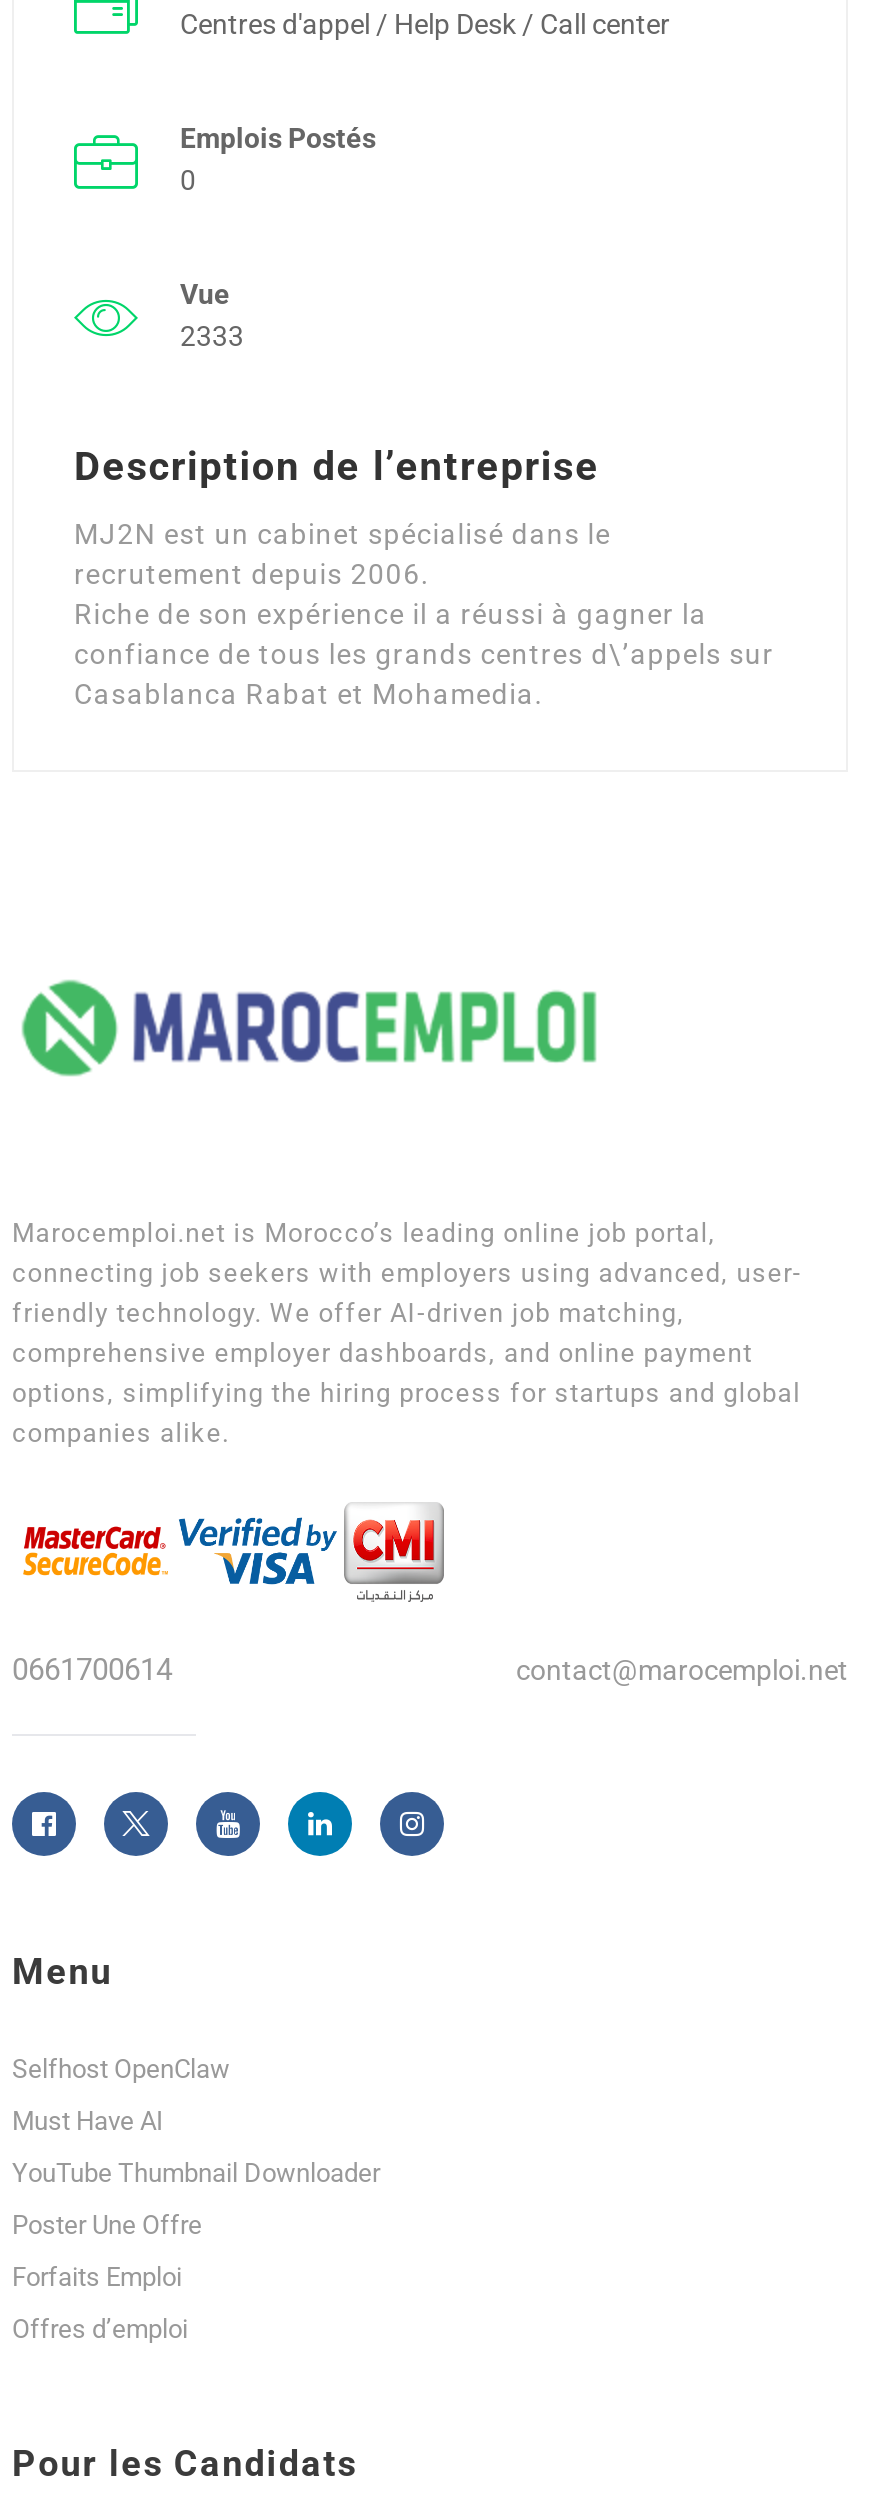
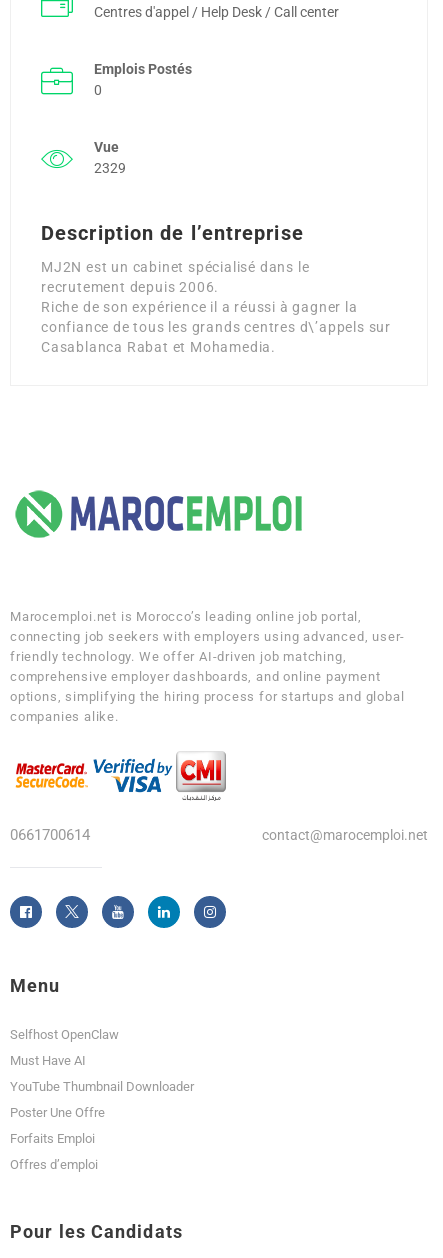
- 2333
+ 2329
